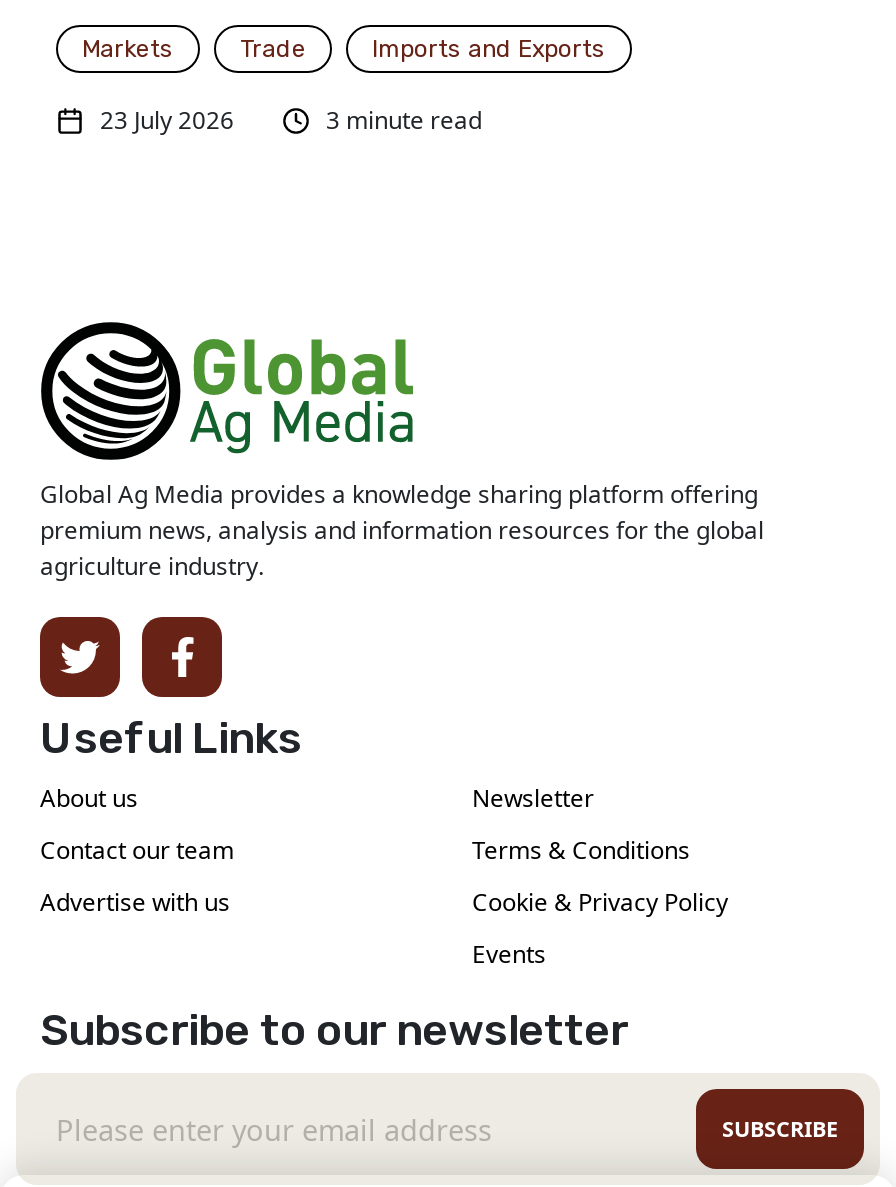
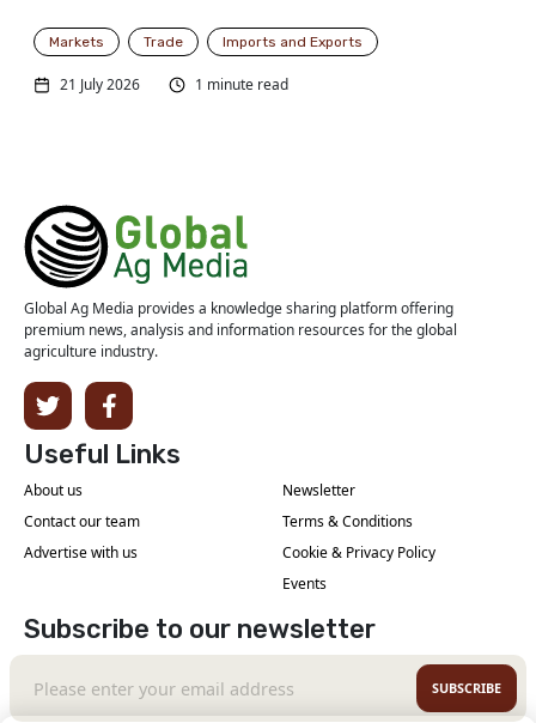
- 23 July 2026
+ 21 July 2026

- 3 minute read
+ 1 minute read
